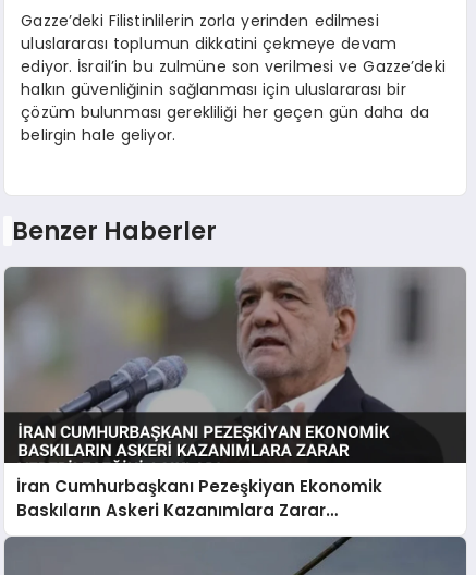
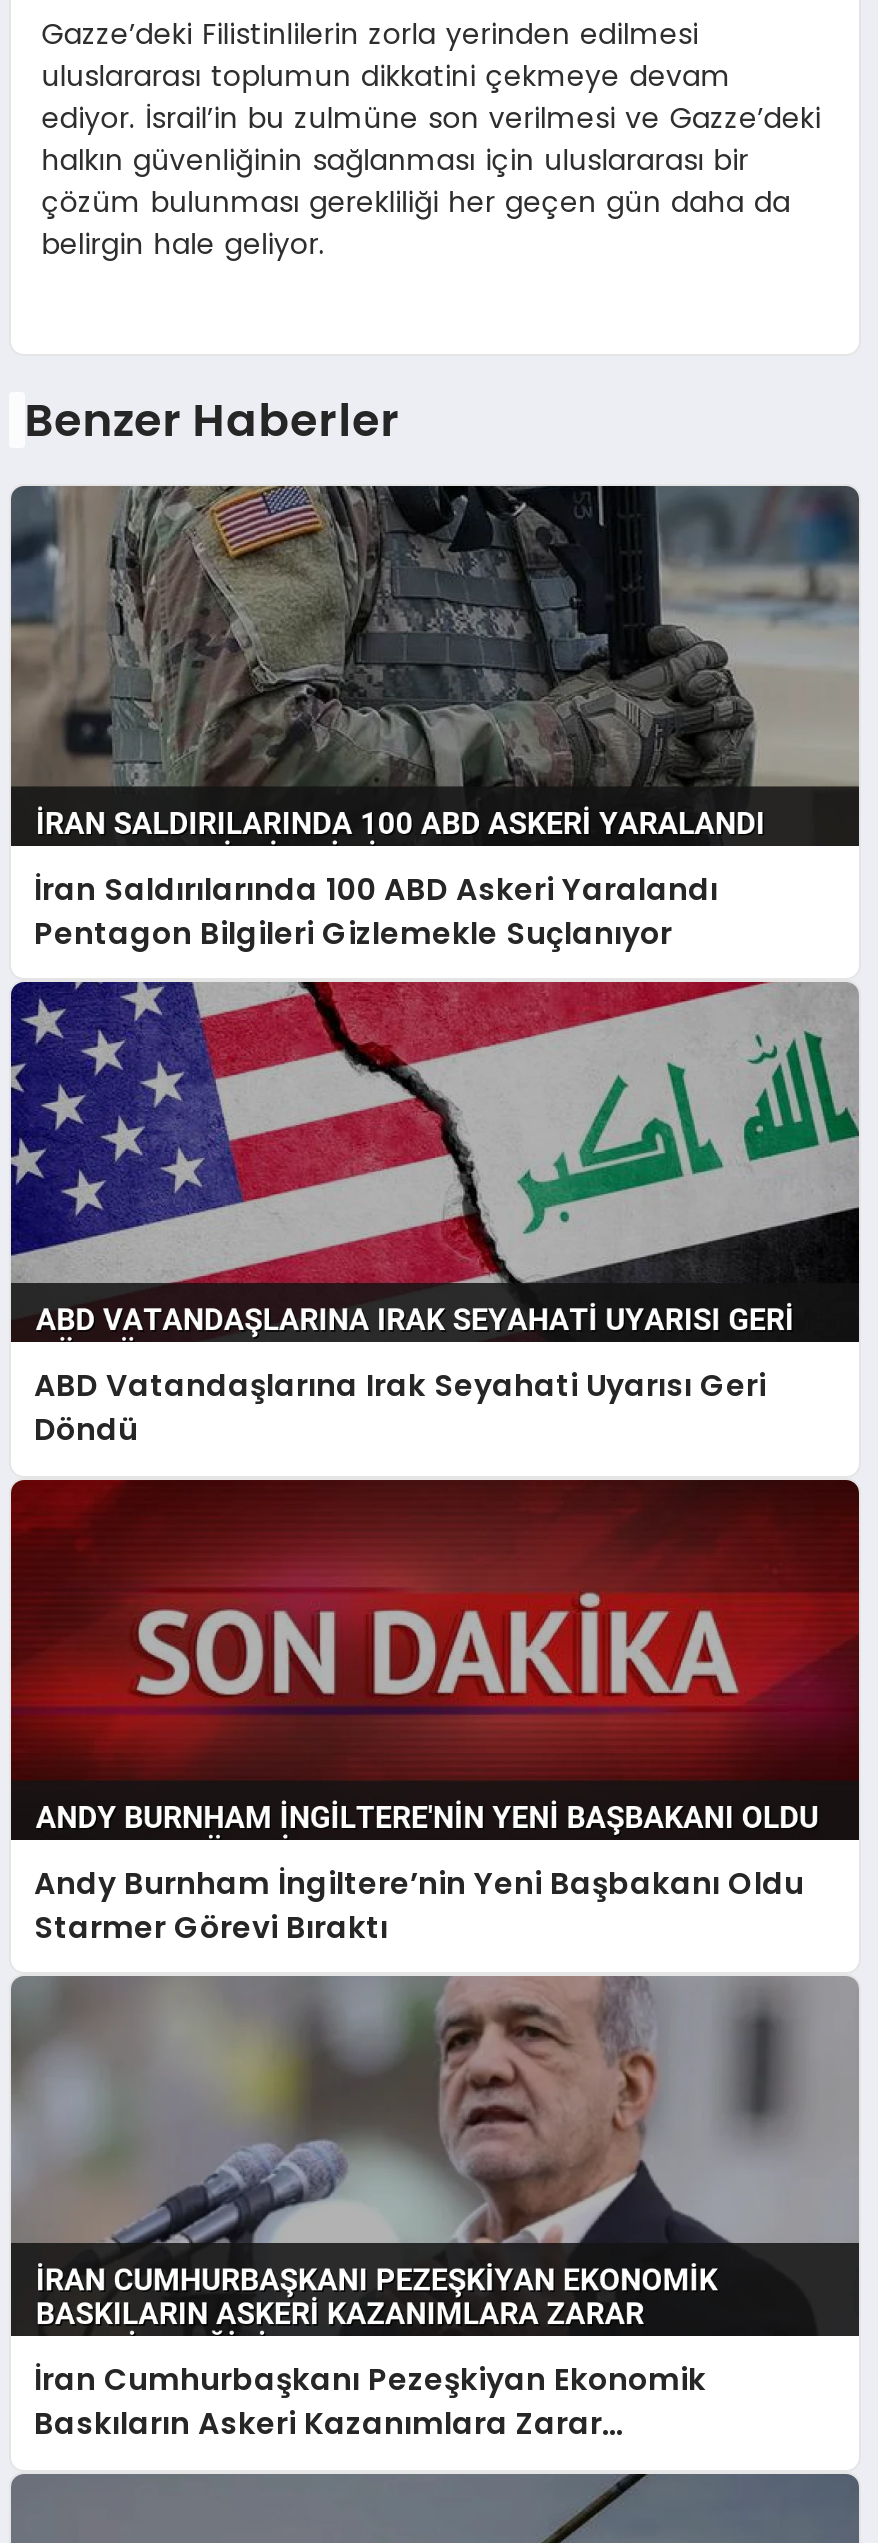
+ [image]
+ ABD Vatandaşlarına Irak Seyahati Uyarısı Geri
+ Döndü

+ [image]
+ Andy Burnham İngiltere’nin Yeni Başbakanı Oldu
+ Starmer Görevi Bıraktı

+ [image]
+ İran Saldırılarında 100 ABD Askeri Yaralandı
+ Pentagon Bilgileri Gizlemekle Suçlanıyor
